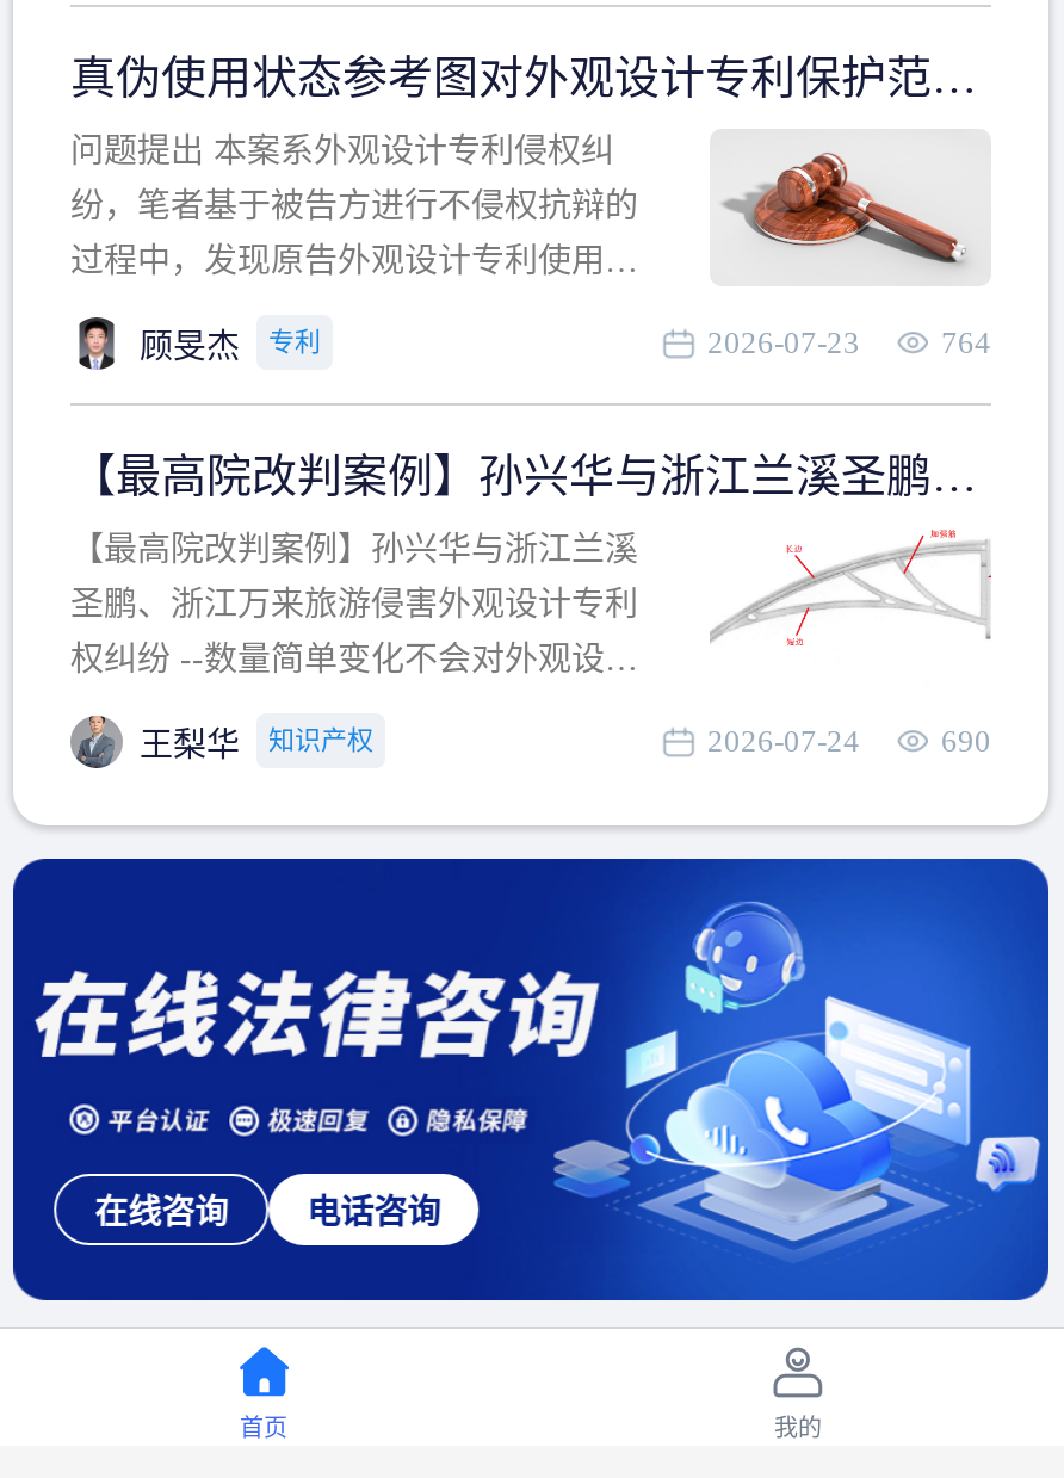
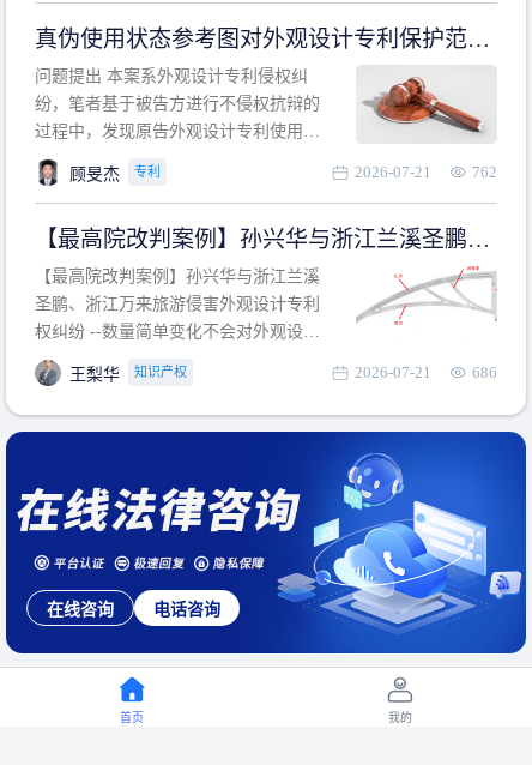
- 2026-07-23
+ 2026-07-21

- 764
+ 762

- 2026-07-24
+ 2026-07-21

- 690
+ 686
